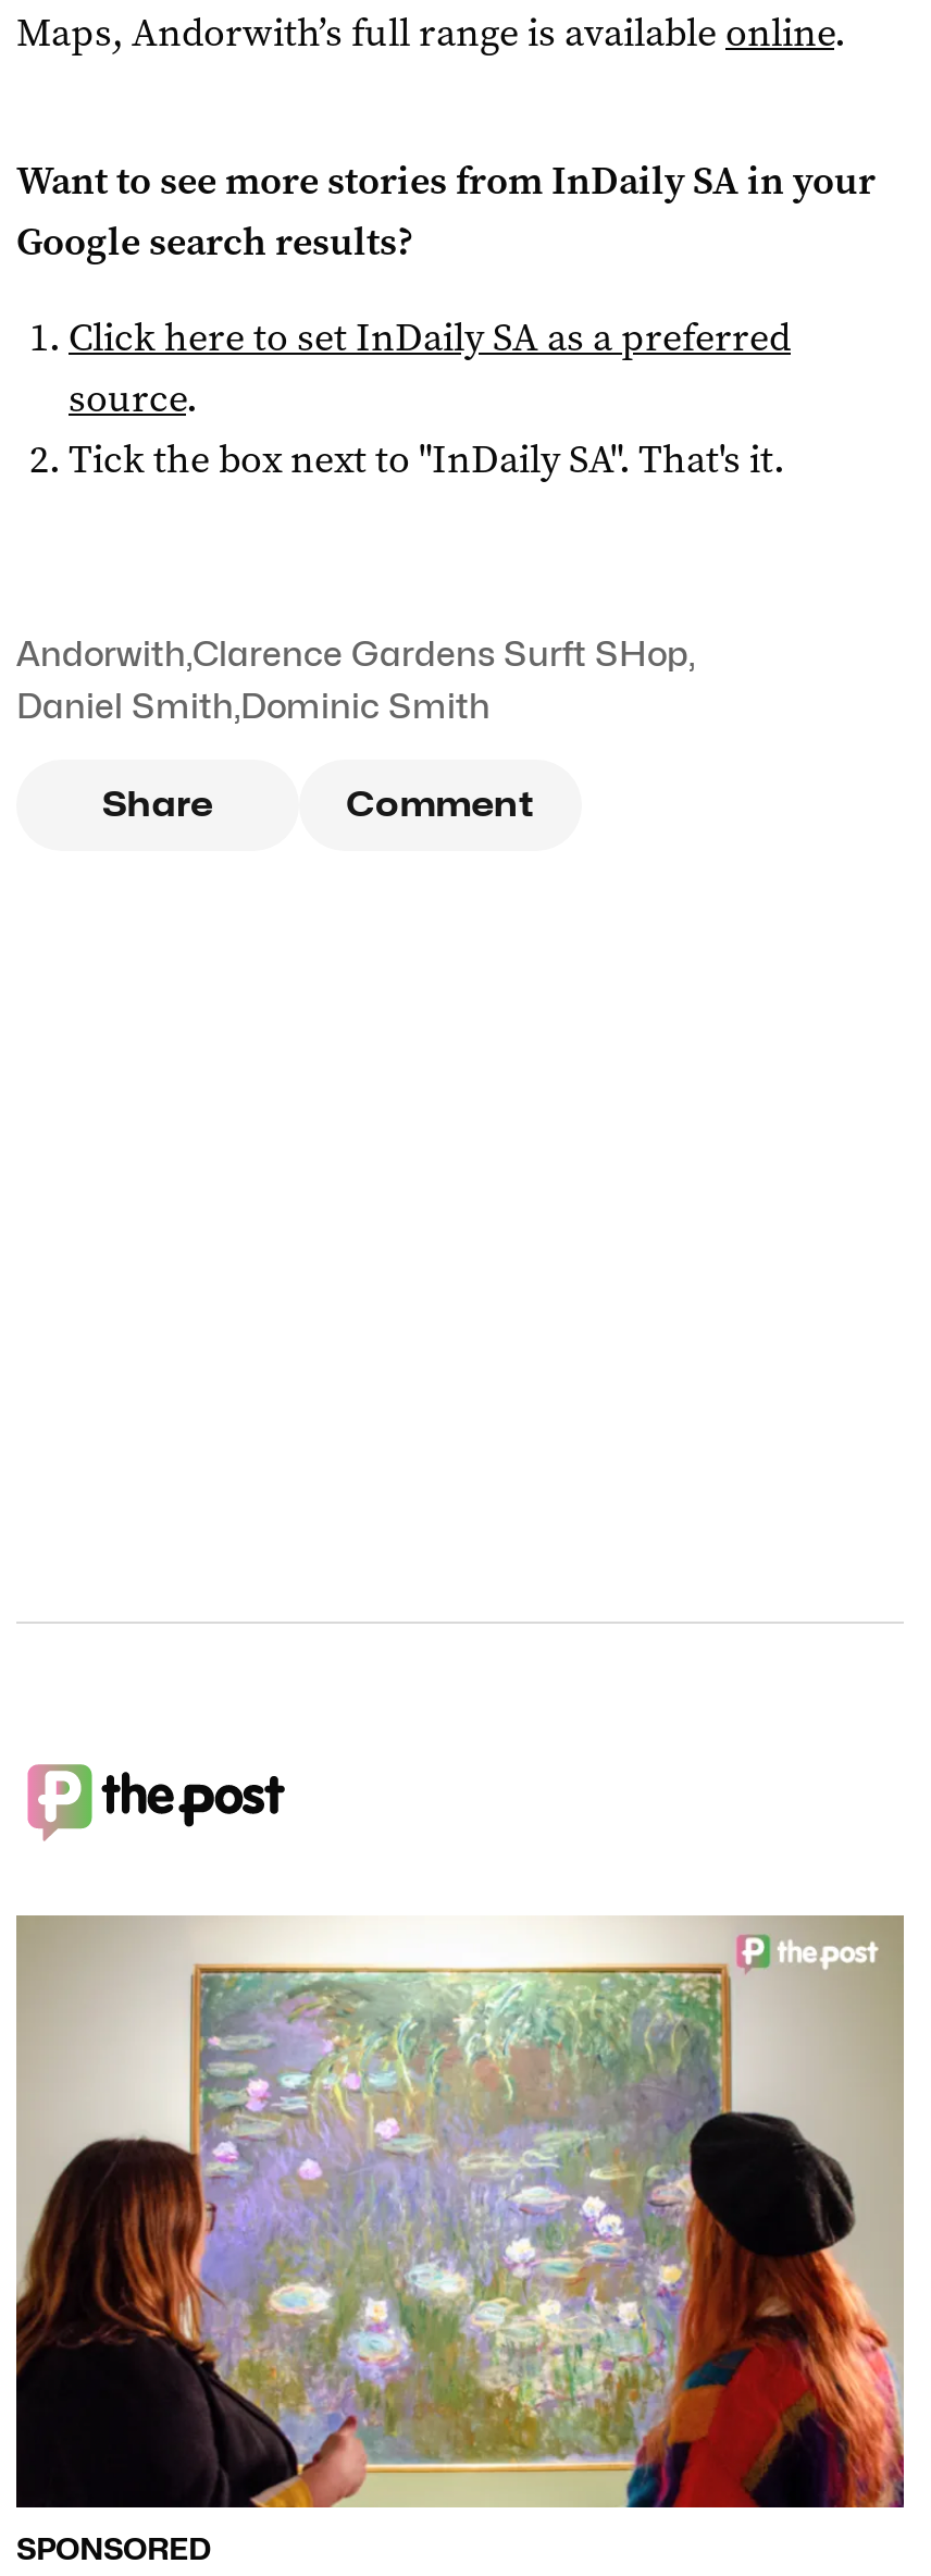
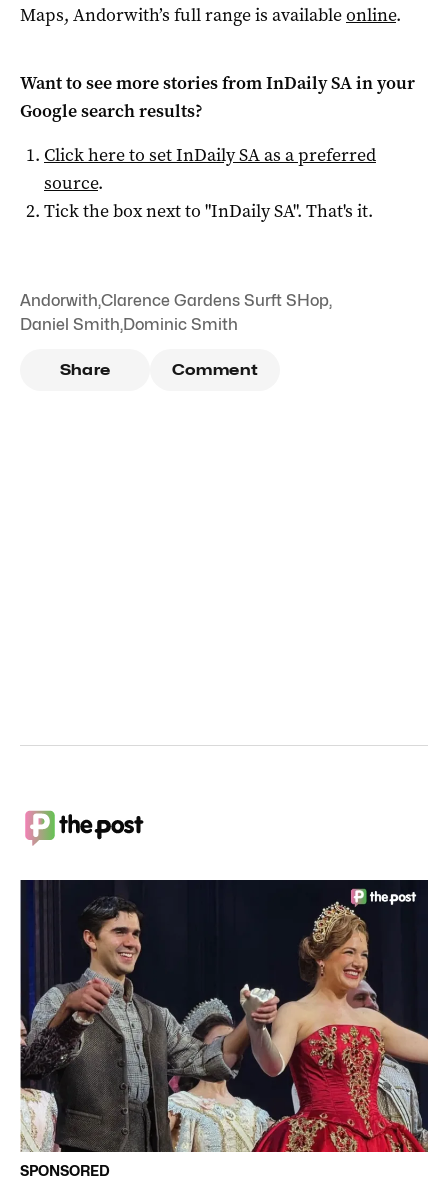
- [image]
+ [image]
